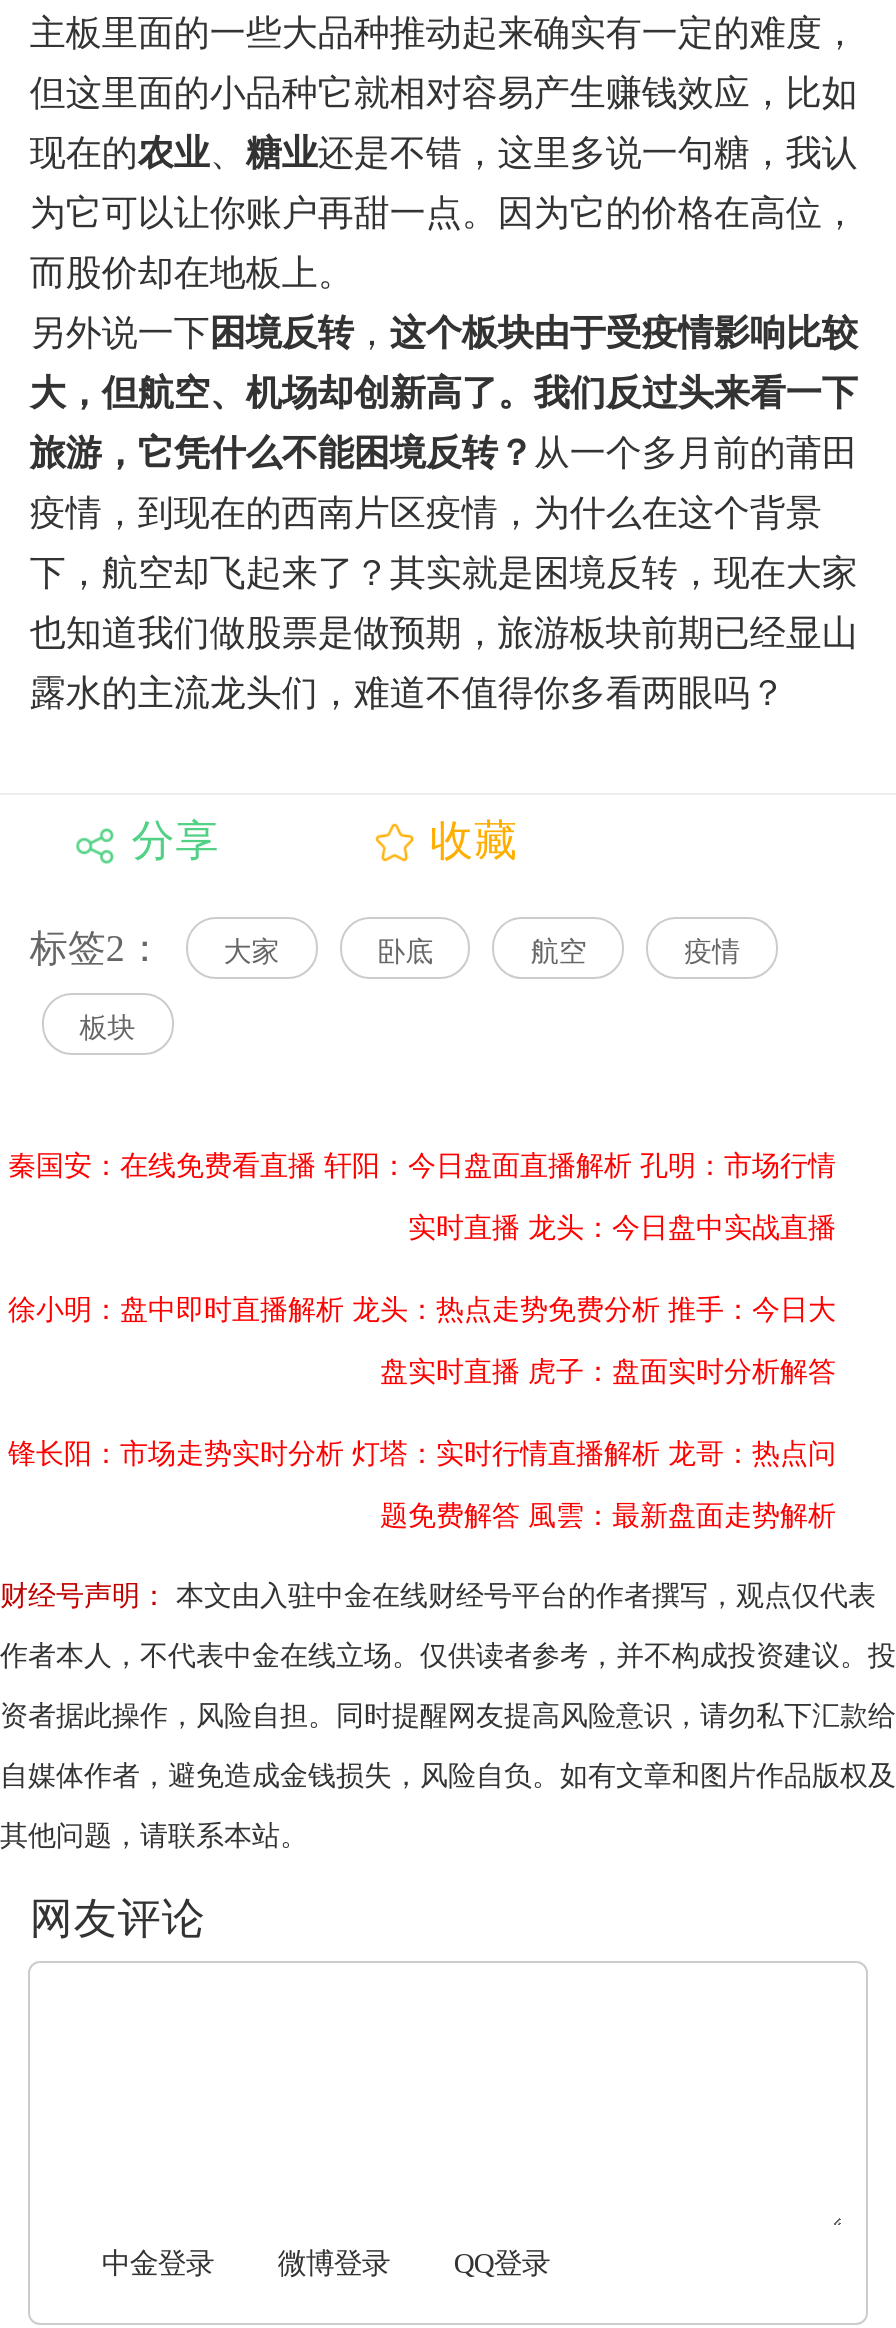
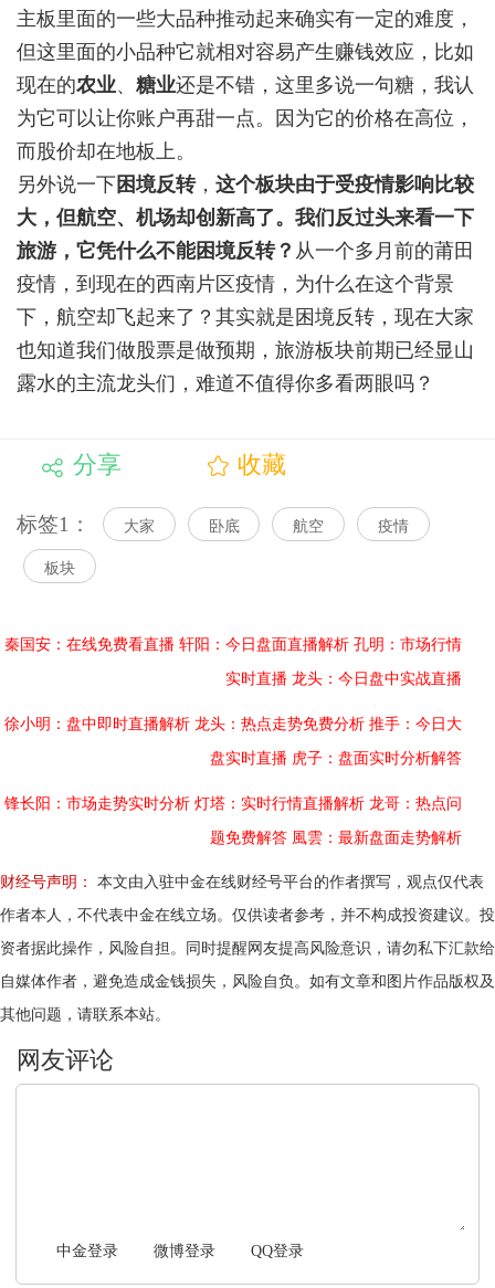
- 标签2： 大家
+ 标签1： 大家
